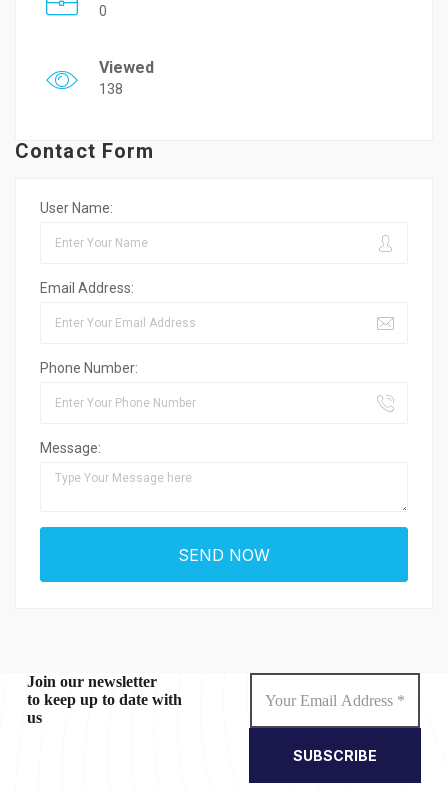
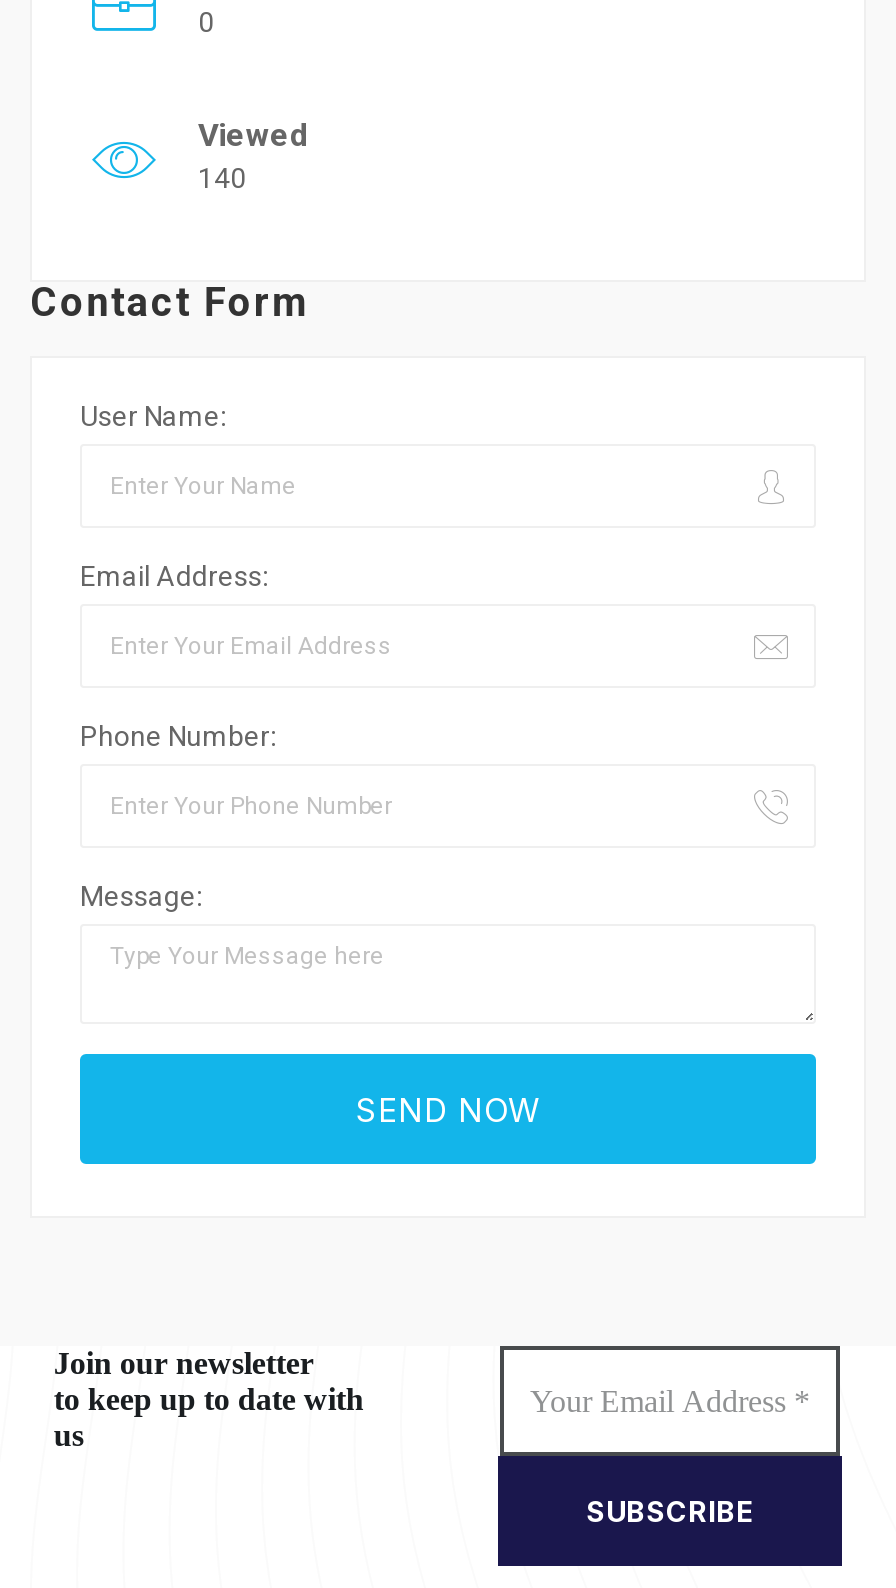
- 138
+ 140
